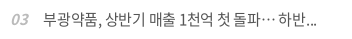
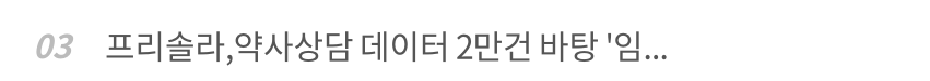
- 부광약품, 상반기 매출 1천억 첫 돌파… 하반...
+ 프리솔라,약사상담 데이터 2만건 바탕 '임...
